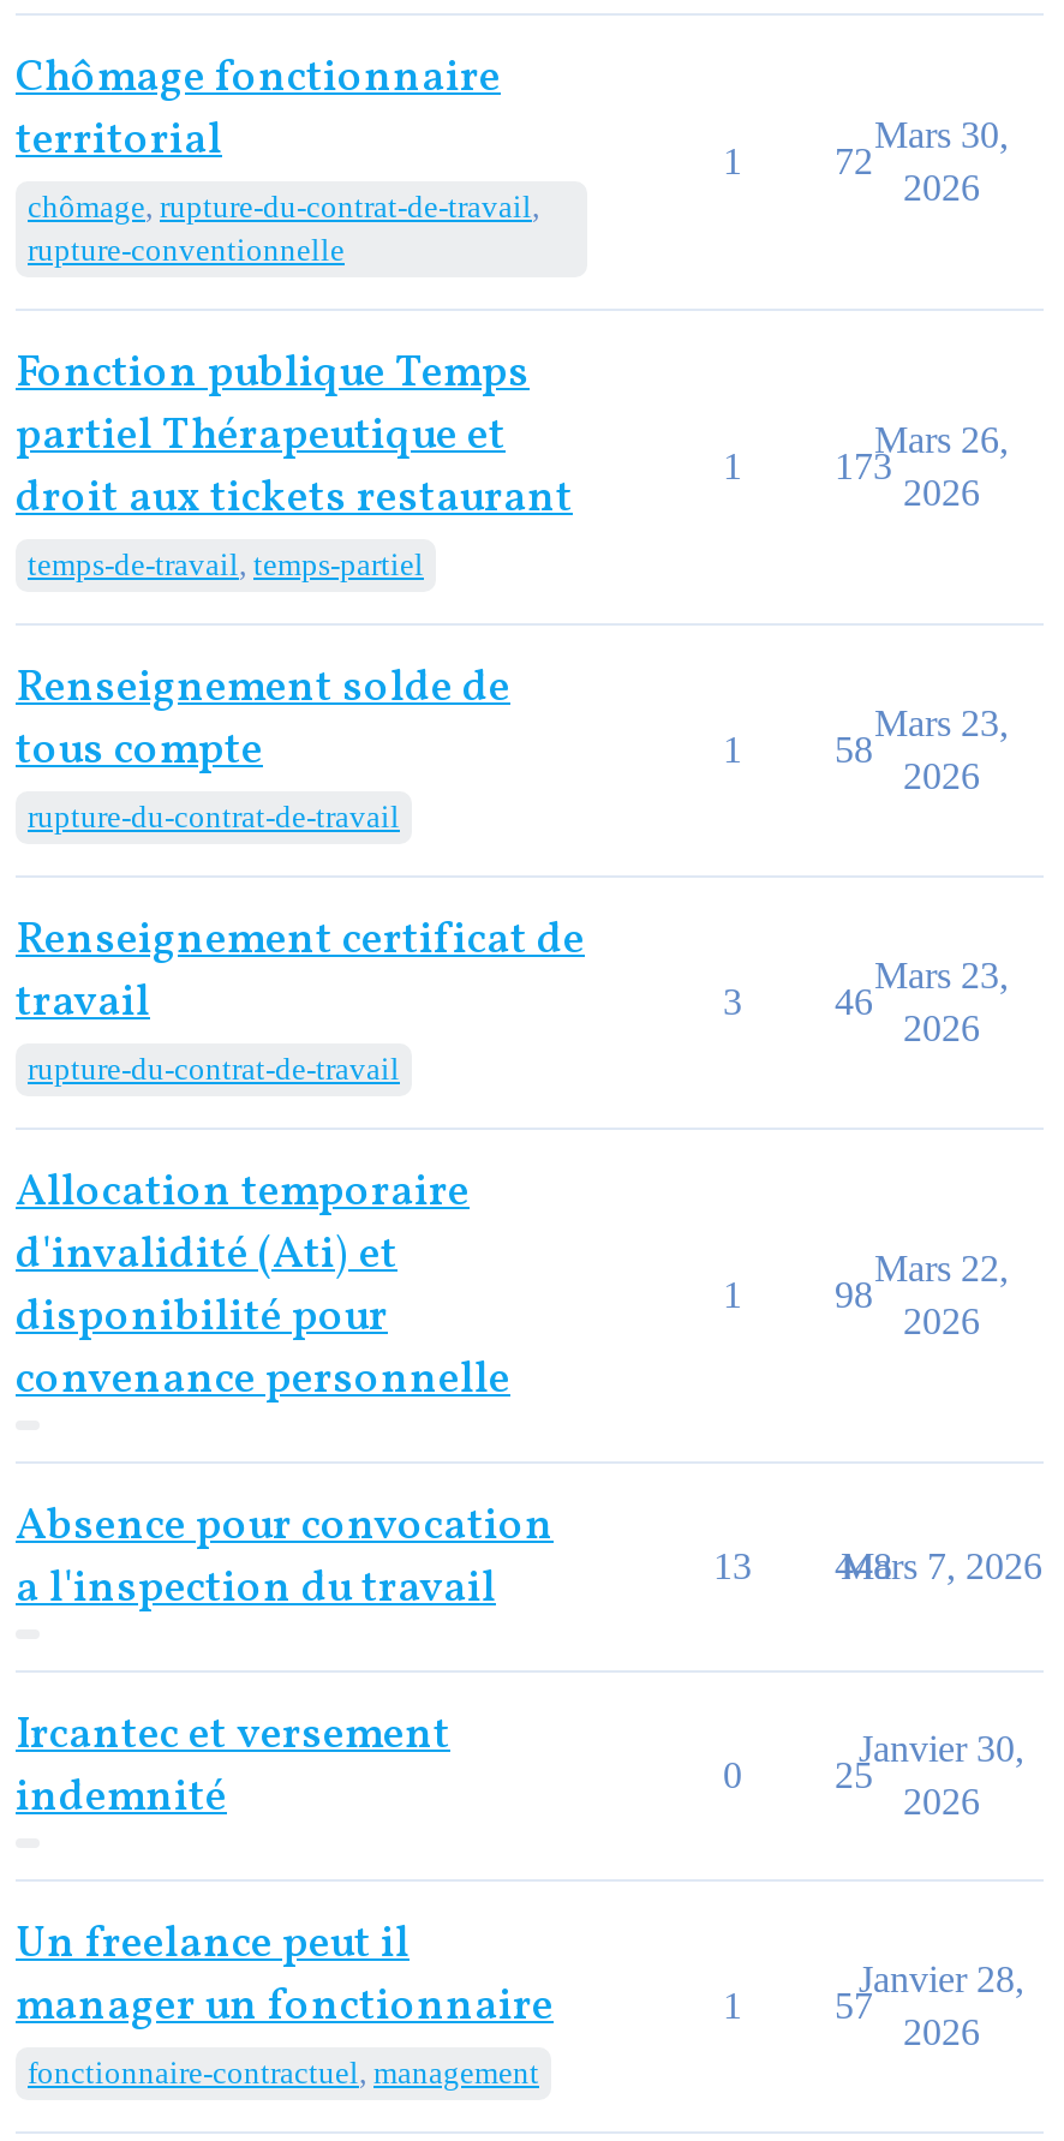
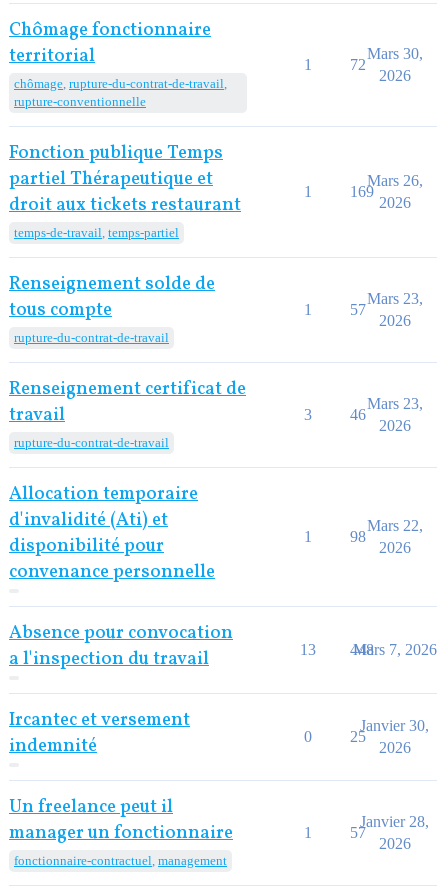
- 173
+ 169

- 58
+ 57
